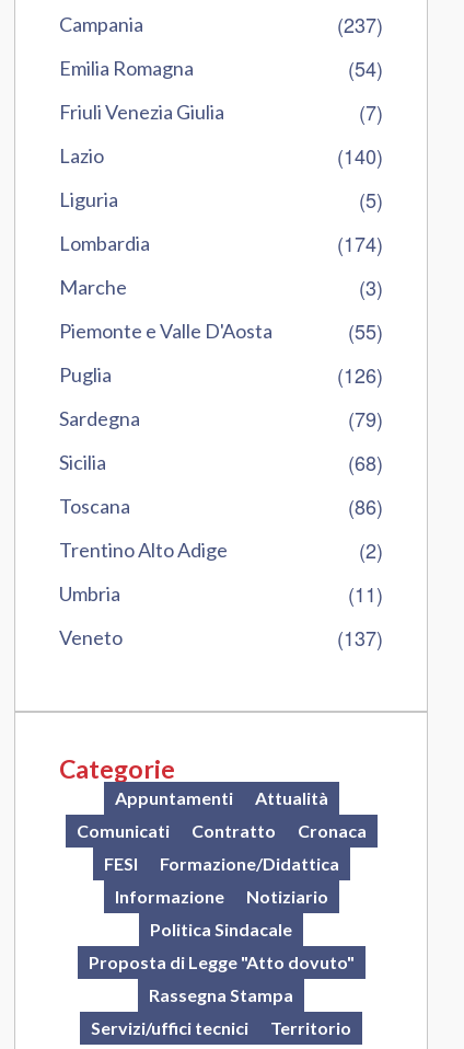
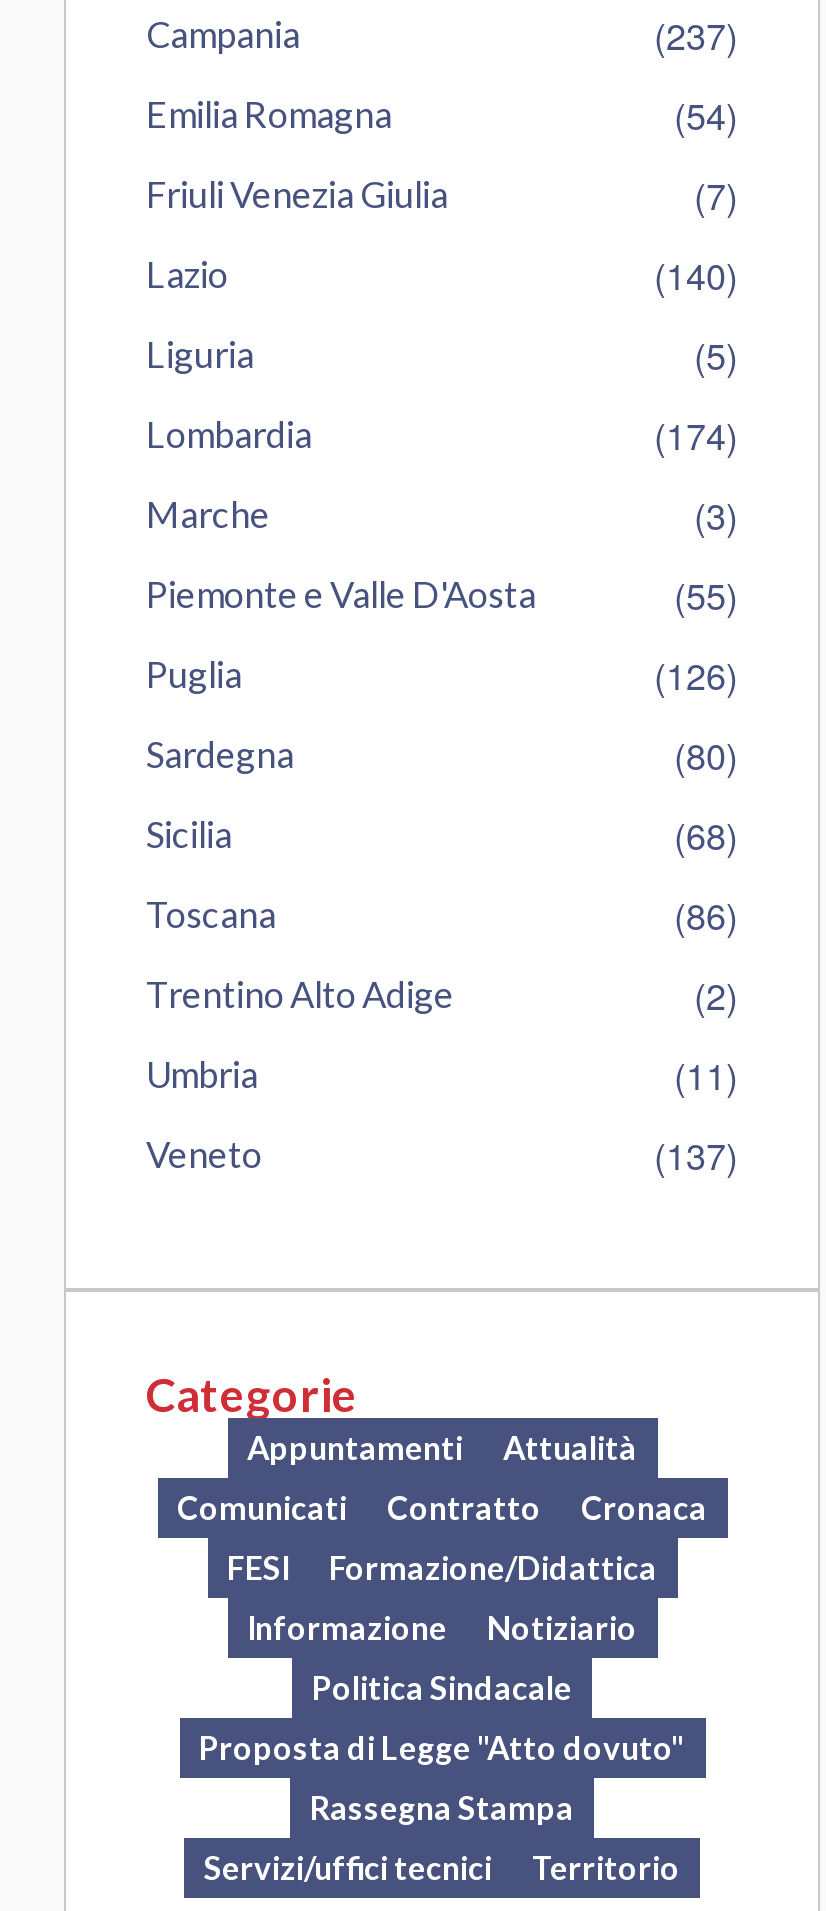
- (79)
+ (80)
